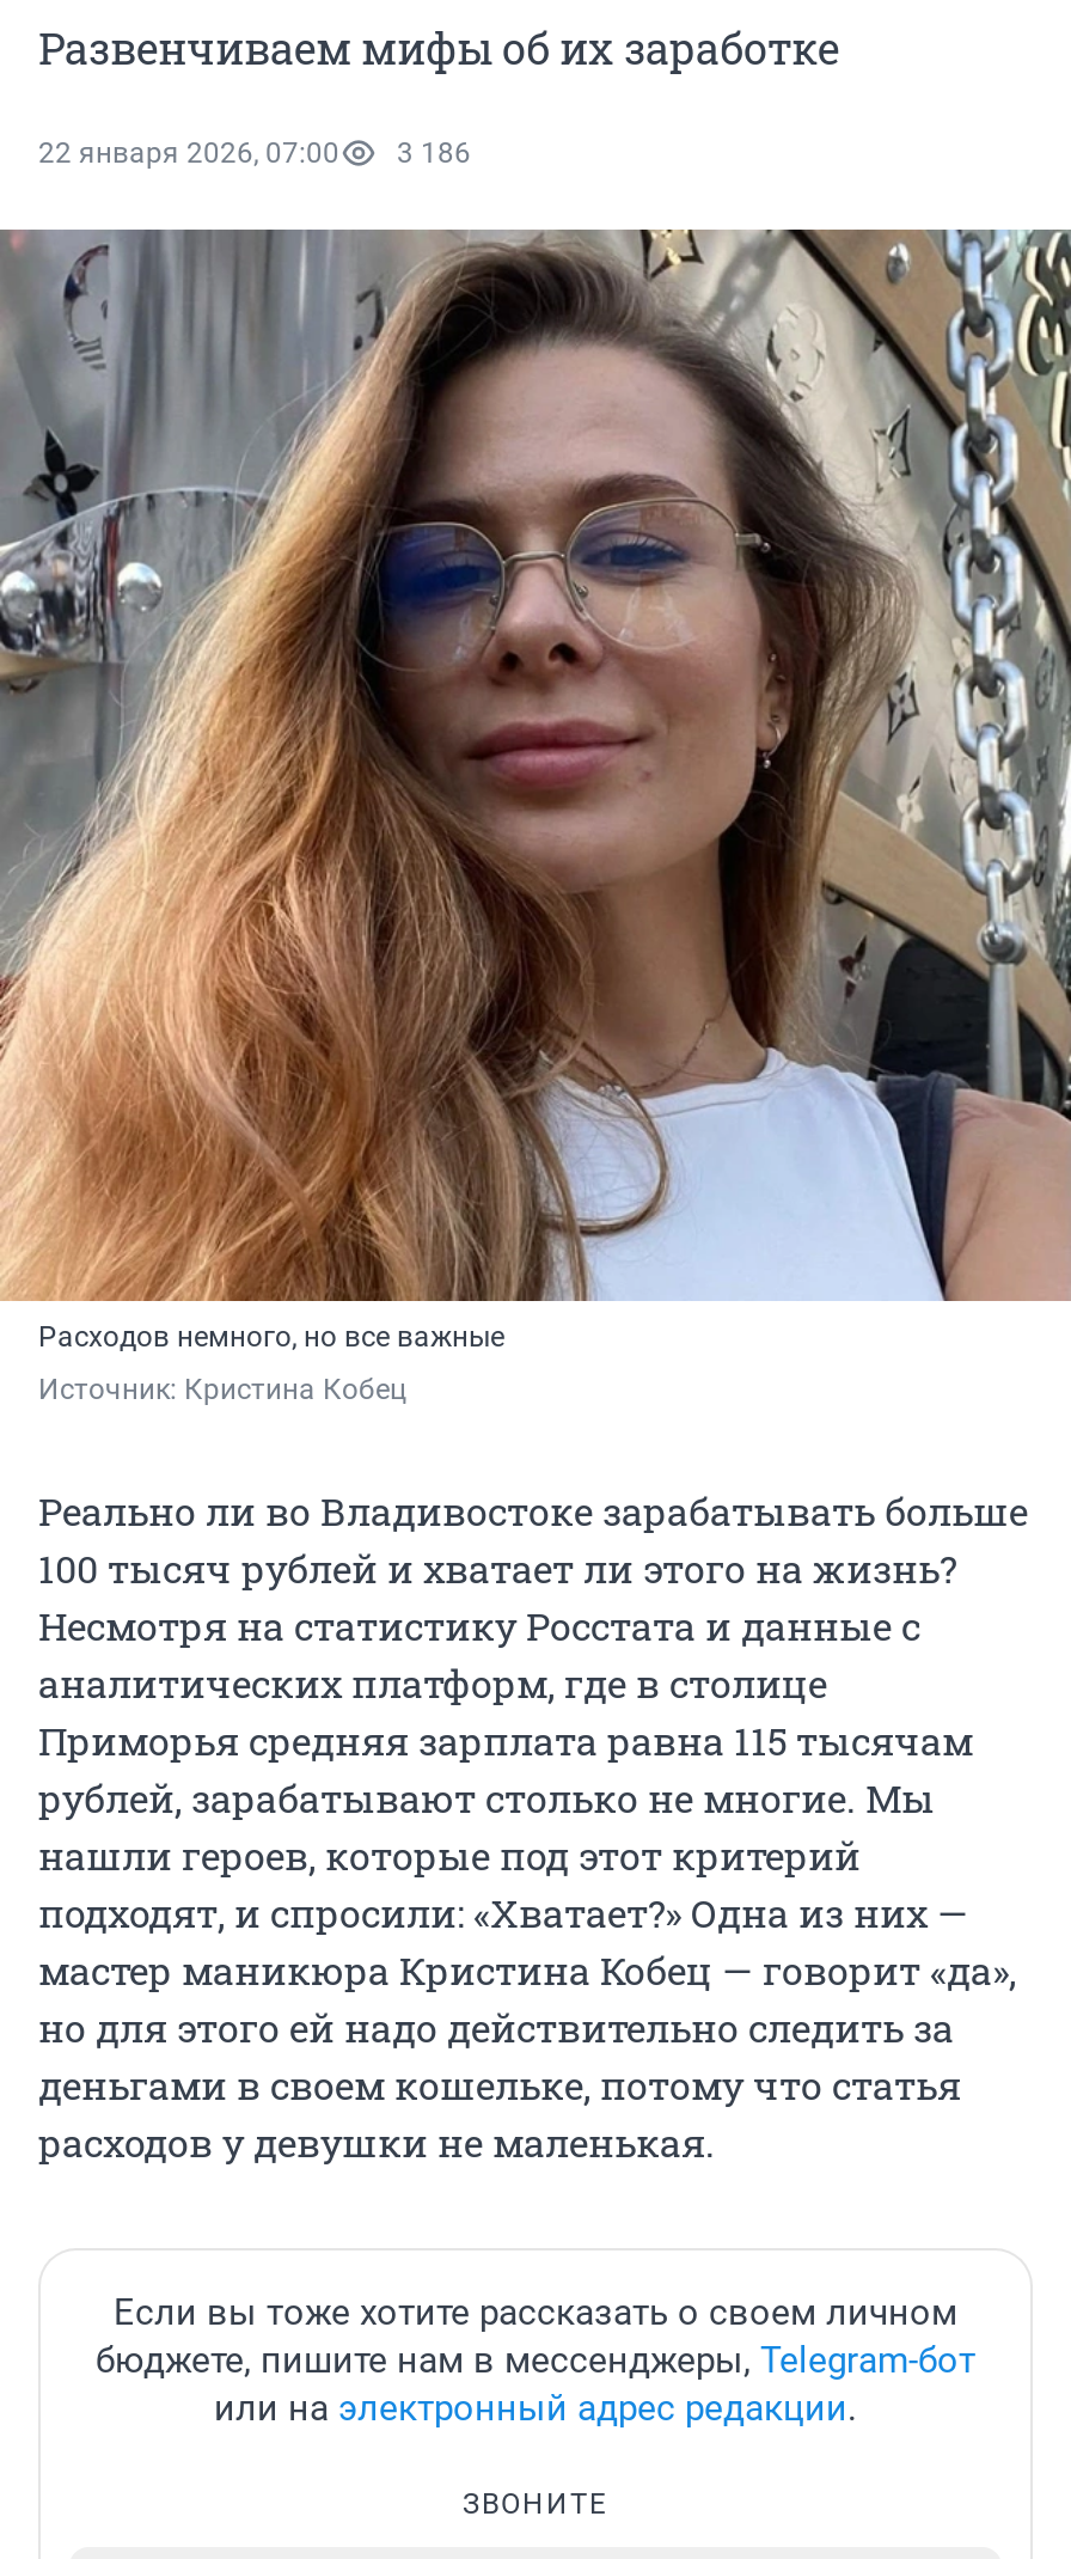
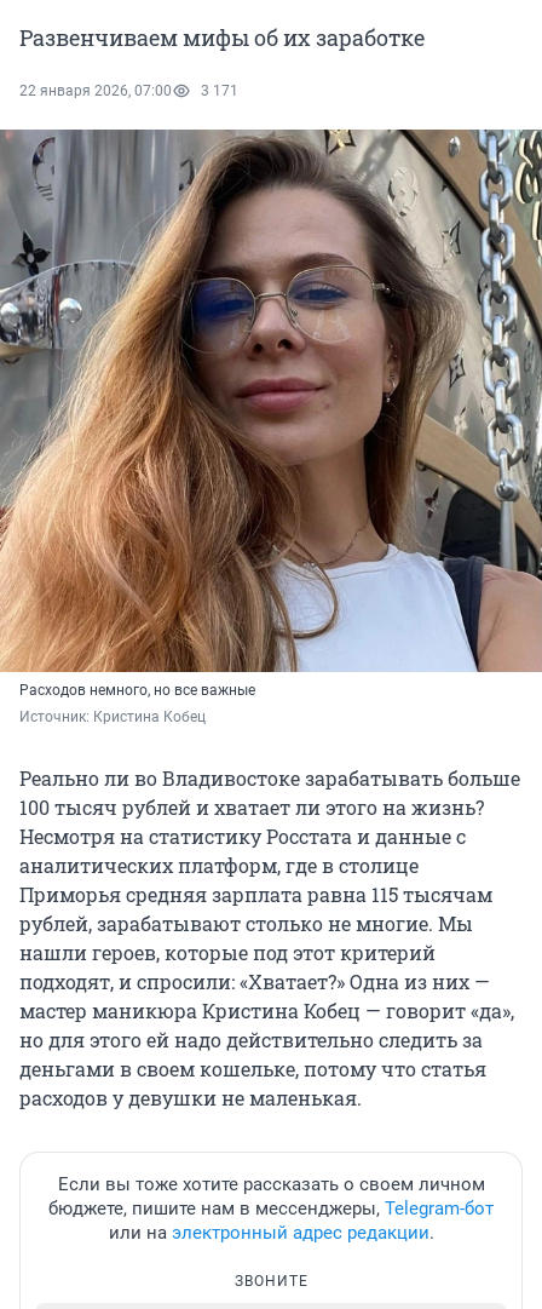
- 22 января 2026, 07:00 3 186
+ 22 января 2026, 07:00 3 171
